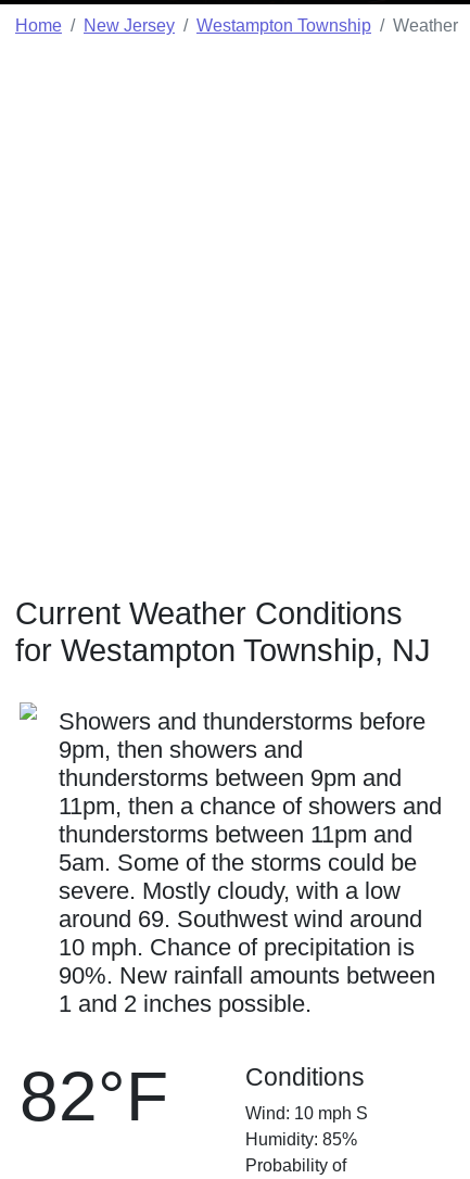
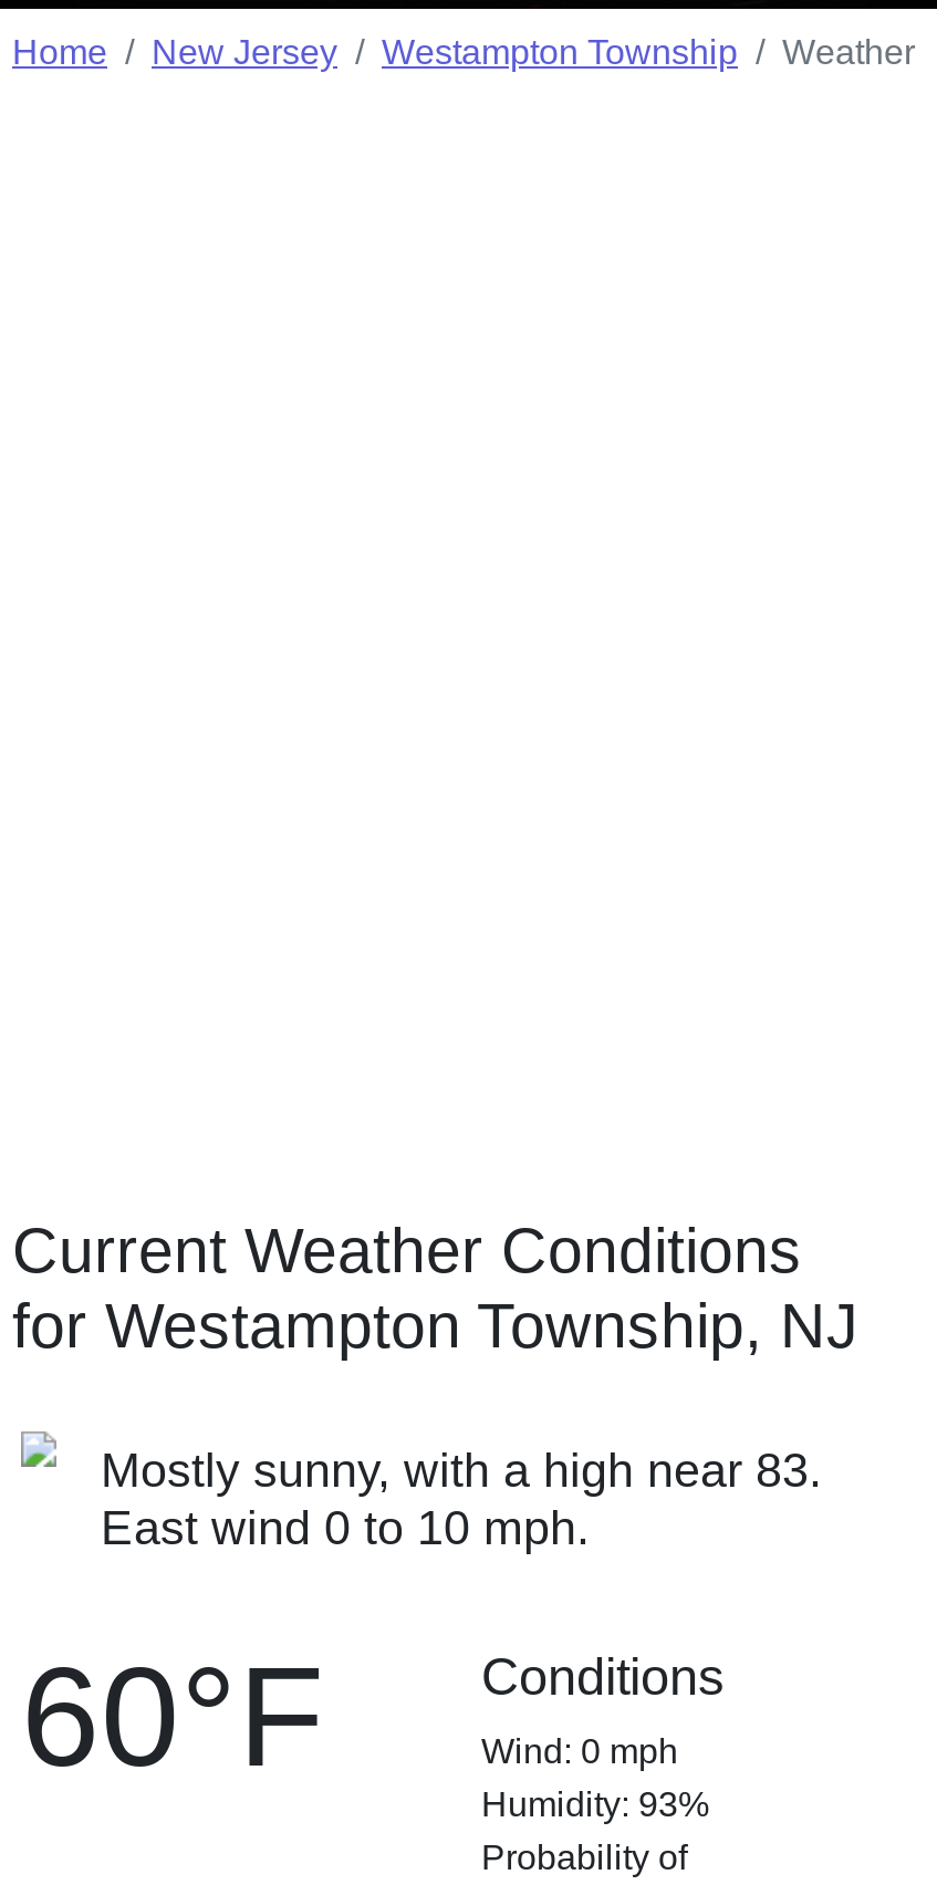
- Showers and thunderstorms before
- 9pm, then showers and
- thunderstorms between 9pm and
- 11pm, then a chance of showers and
- thunderstorms between 11pm and
- 5am. Some of the storms could be
- severe. Mostly cloudy, with a low
- around 69. Southwest wind around
- 10 mph. Chance of precipitation is
- 90%. New rainfall amounts between
- 1 and 2 inches possible.
+ Mostly sunny, with a high near 83.
+ East wind 0 to 10 mph.

- 82°F
+ 60°F

- Wind: 10 mph S
- Humidity: 85%
+ Wind: 0 mph
+ Humidity: 93%
